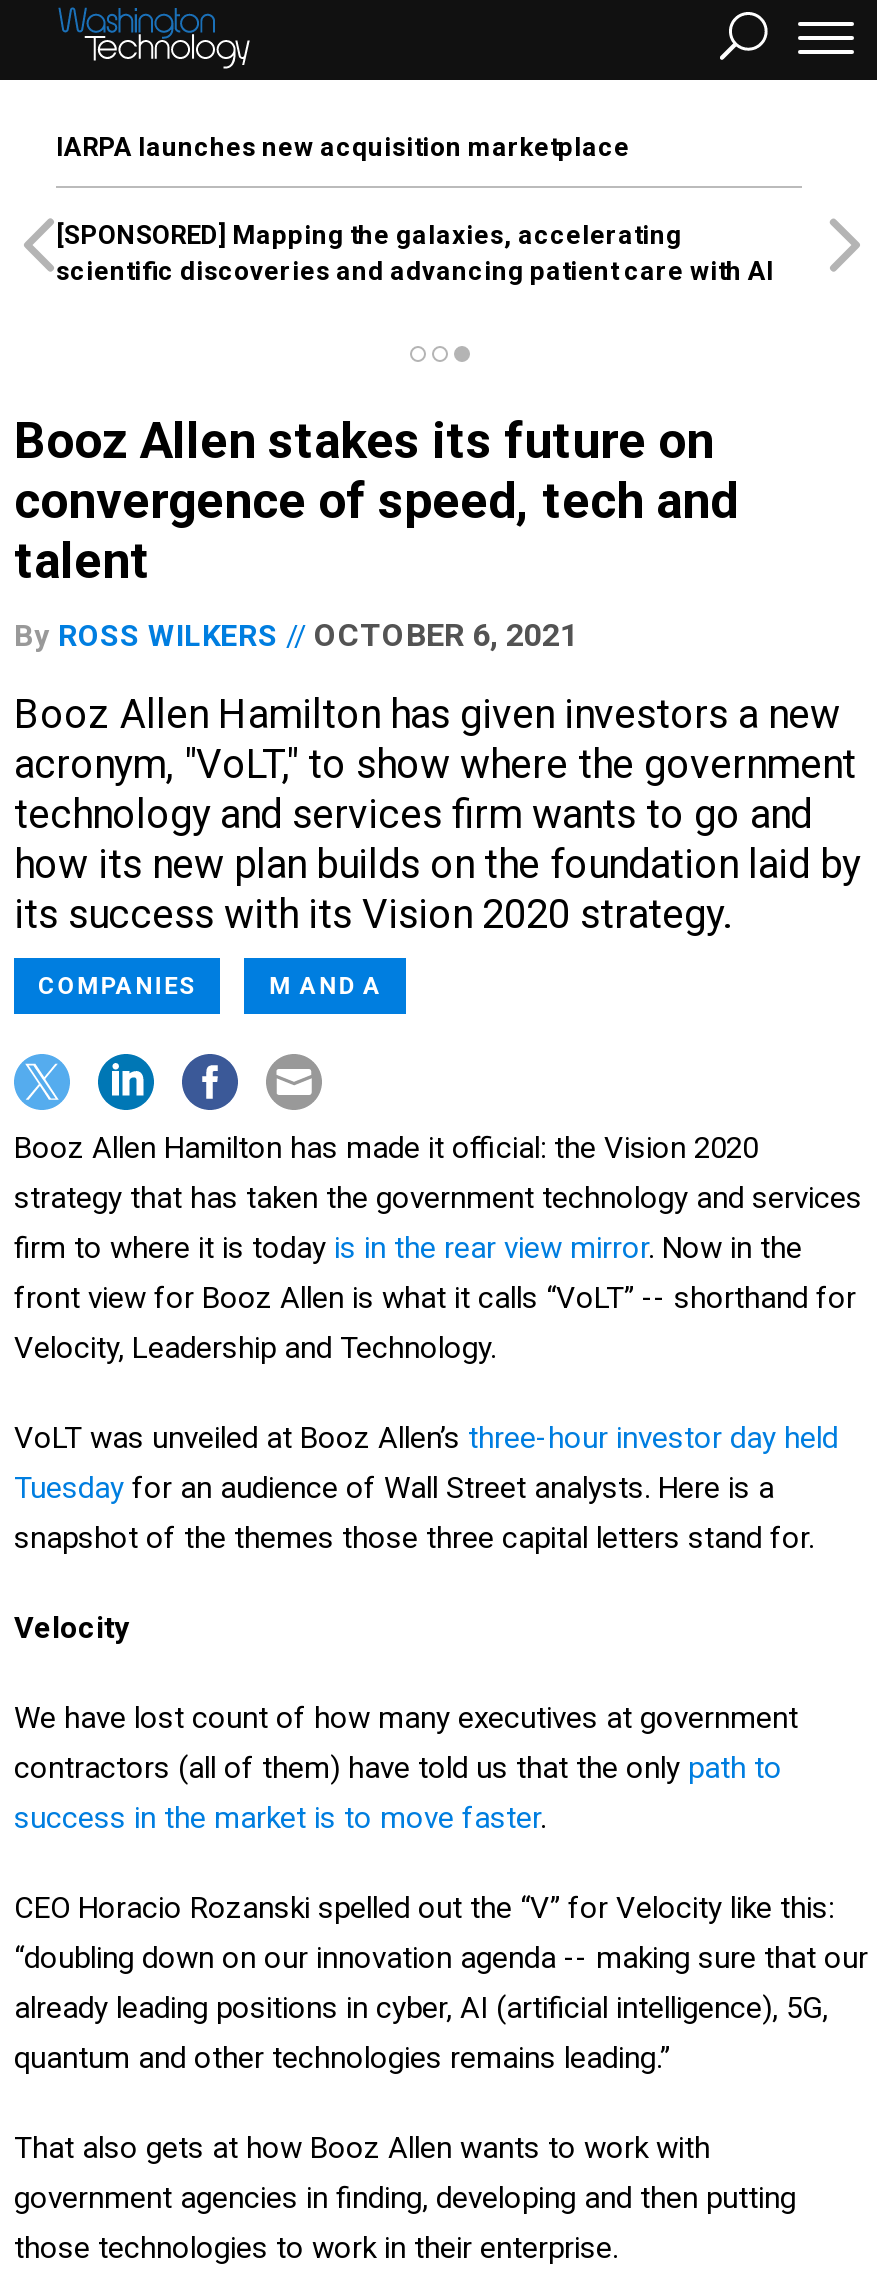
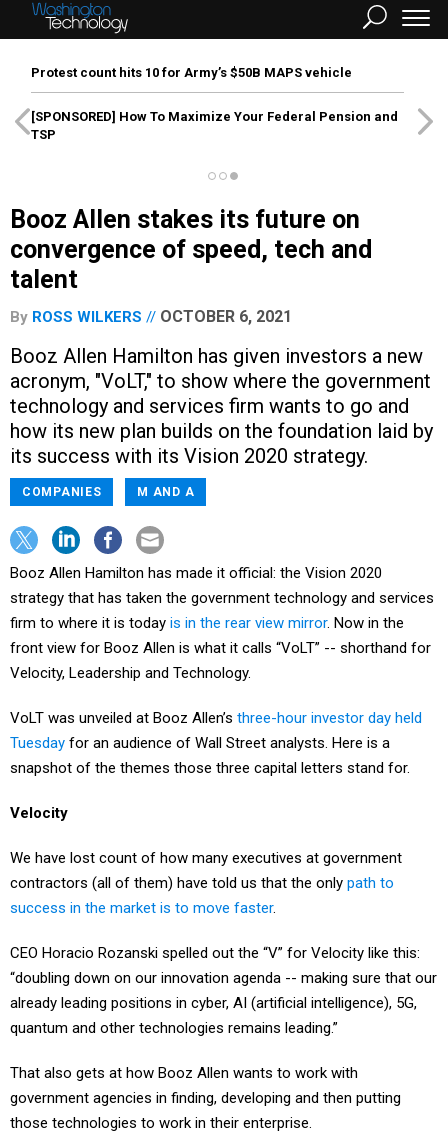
- IARPA launches new acquisition marketplace
+ Protest count hits 10 for Army’s $50B MAPS vehicle

- [SPONSORED] Mapping the galaxies, accelerating
- scientific discoveries and advancing patient care with AI
+ [SPONSORED] How To Maximize Your Federal Pension and
+ TSP
